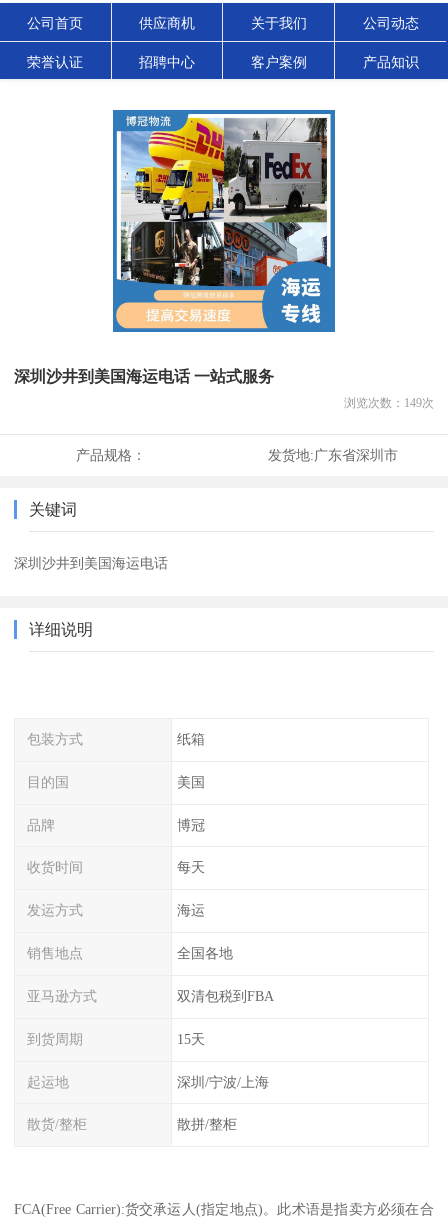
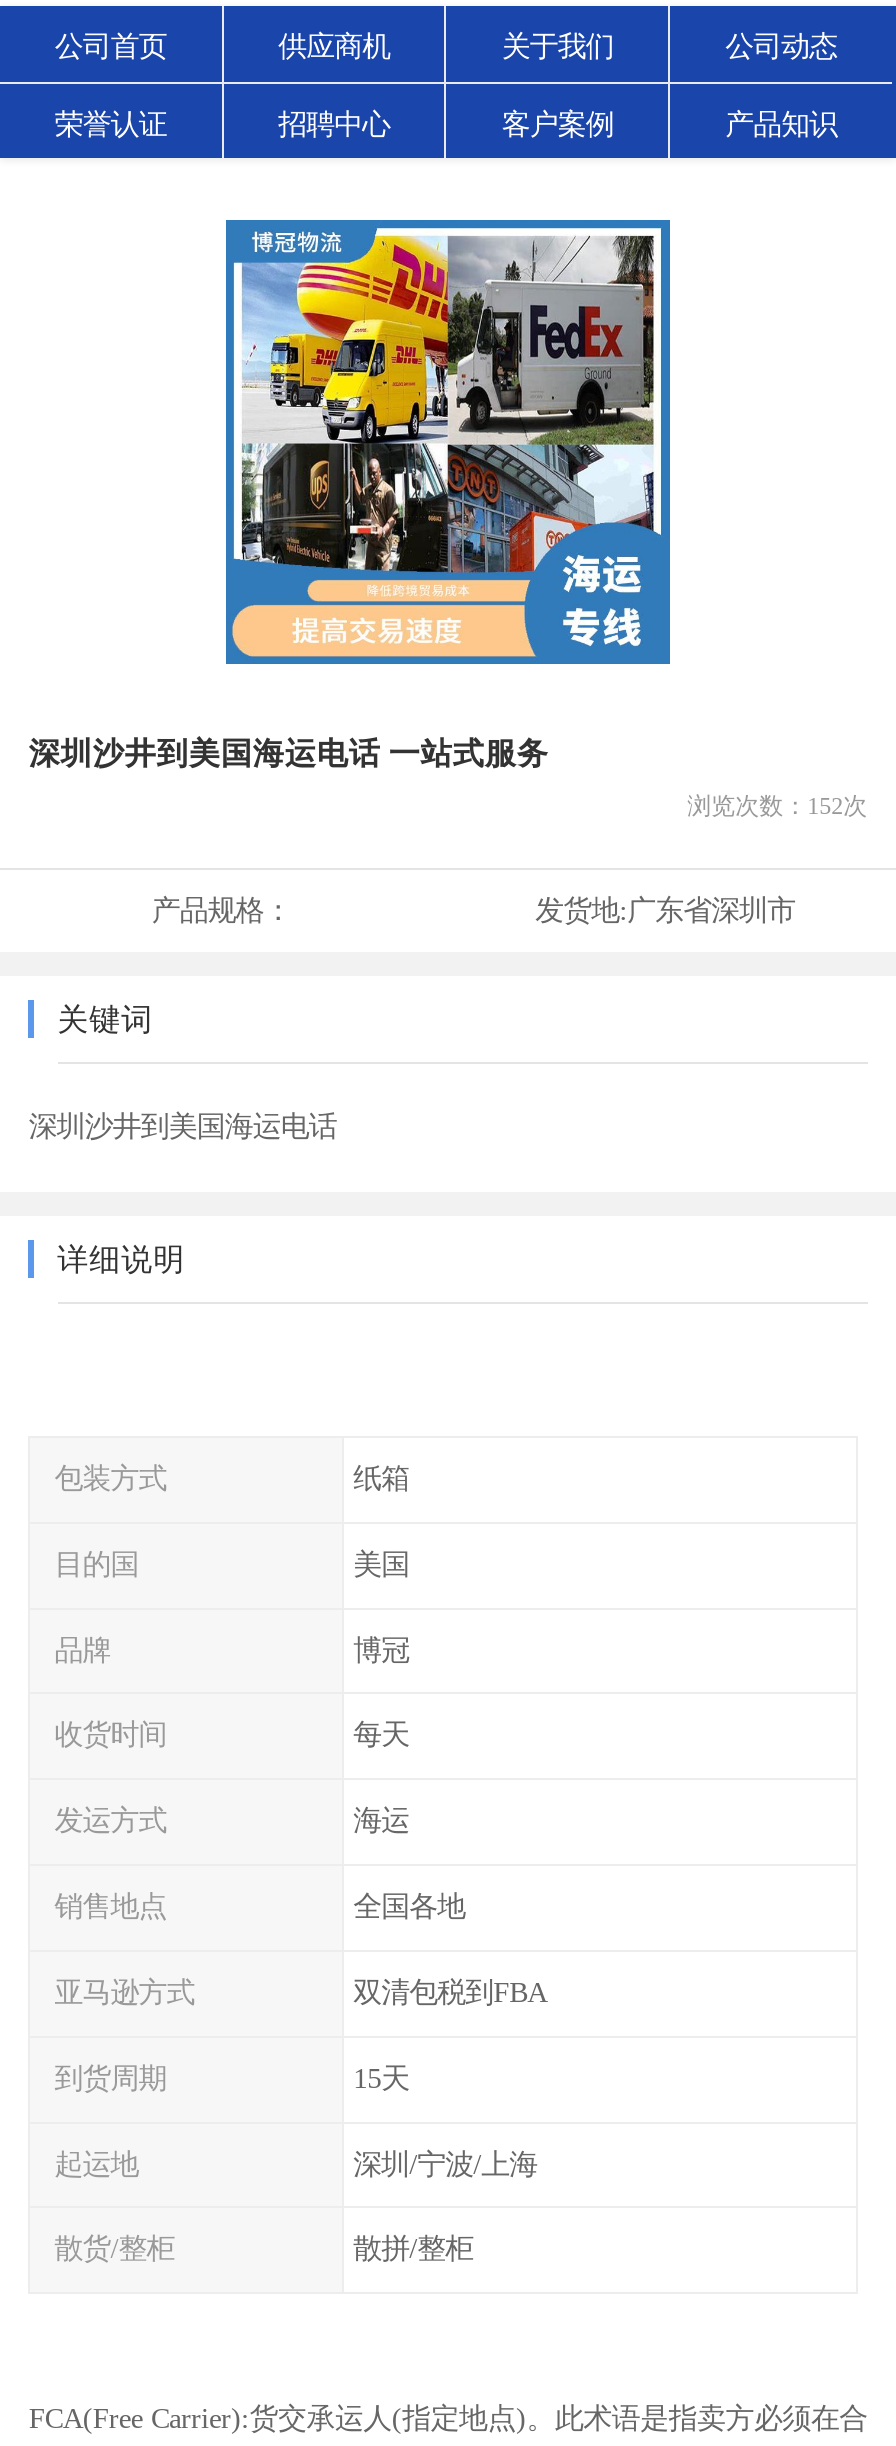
- 浏览次数：149次
+ 浏览次数：152次
